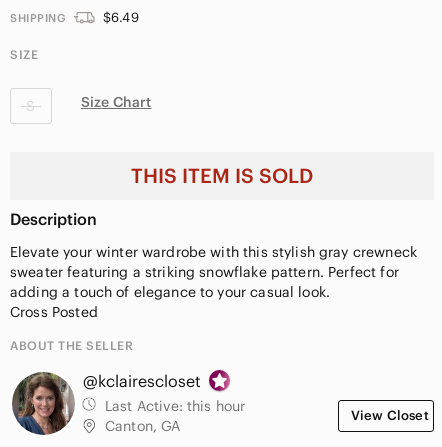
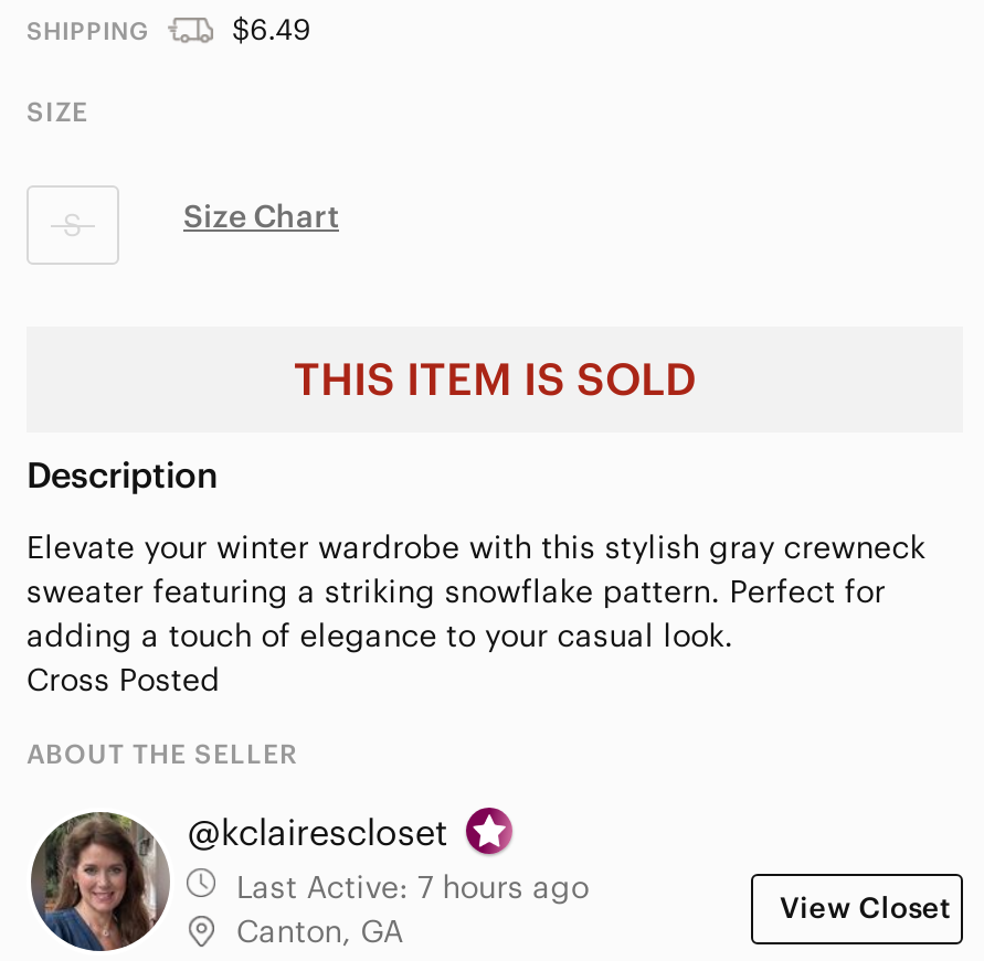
- Last Active: this hour
+ Last Active: 7 hours ago
